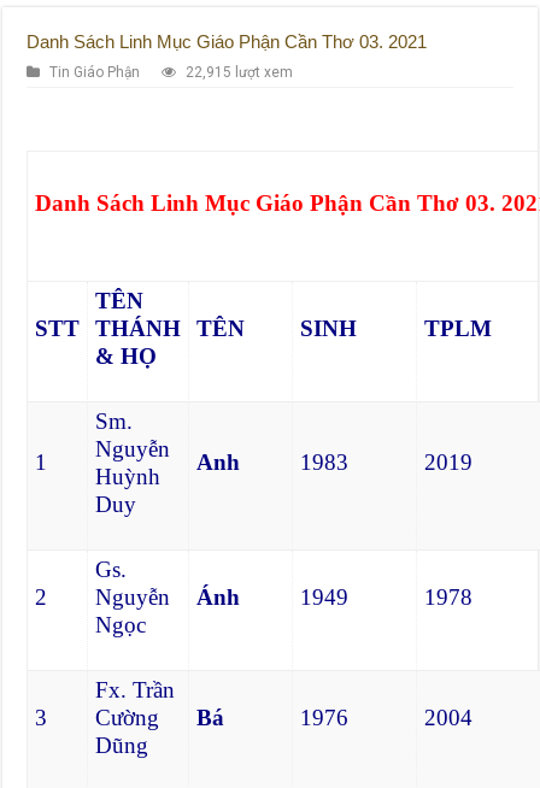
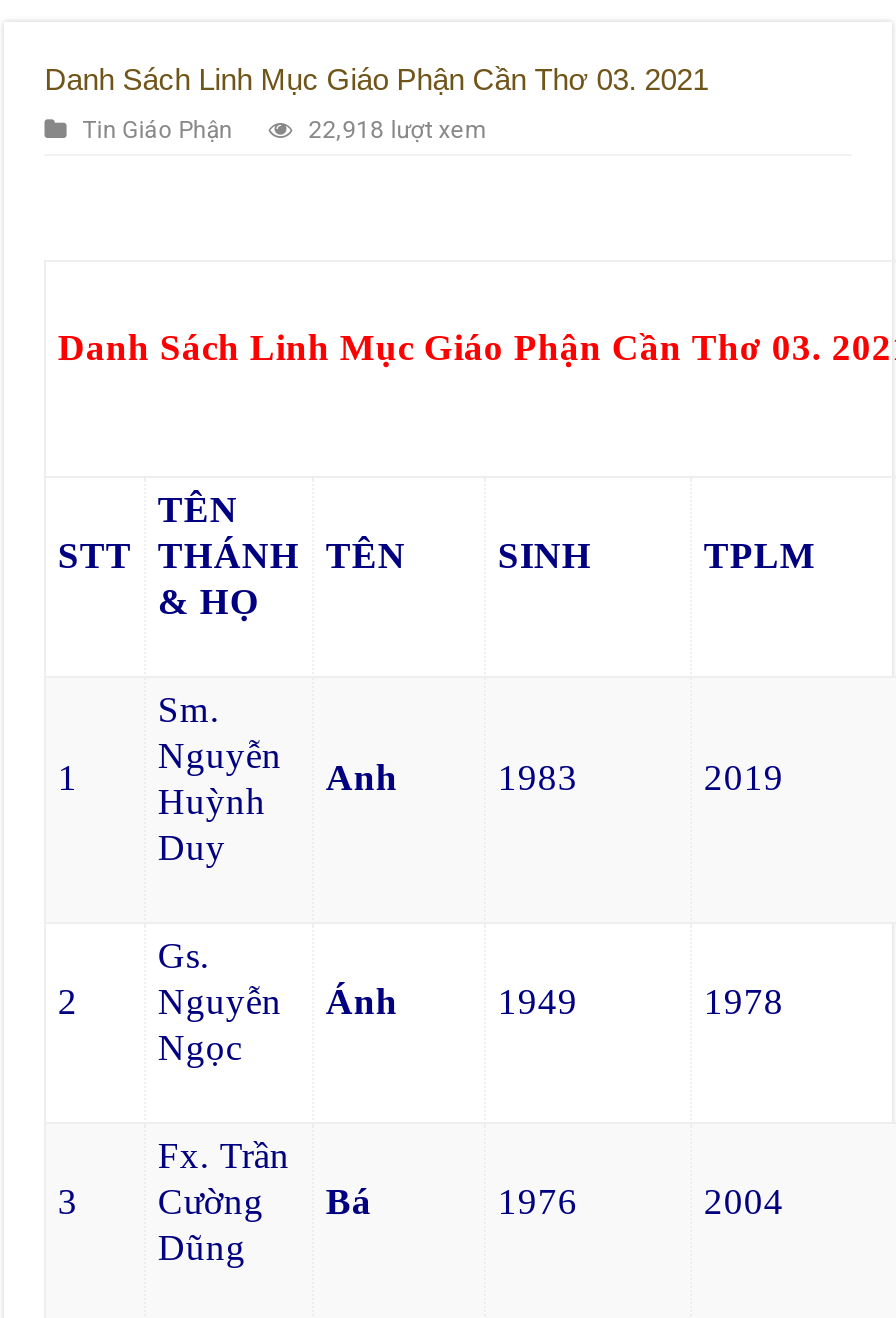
- 22,915 lượt xem
+ 22,918 lượt xem
